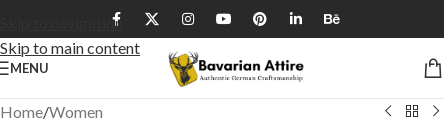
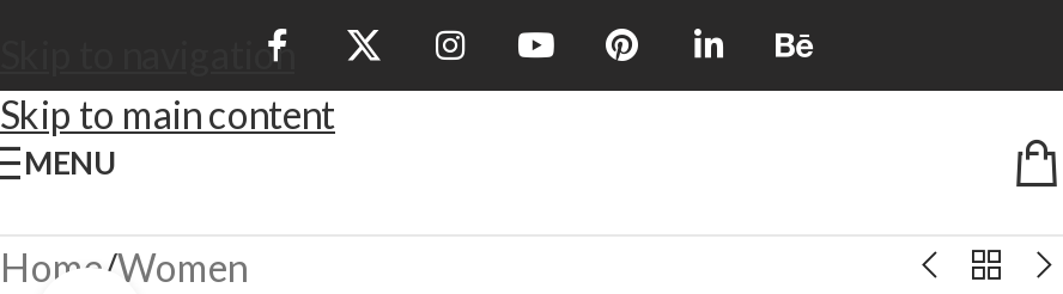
- [image]
